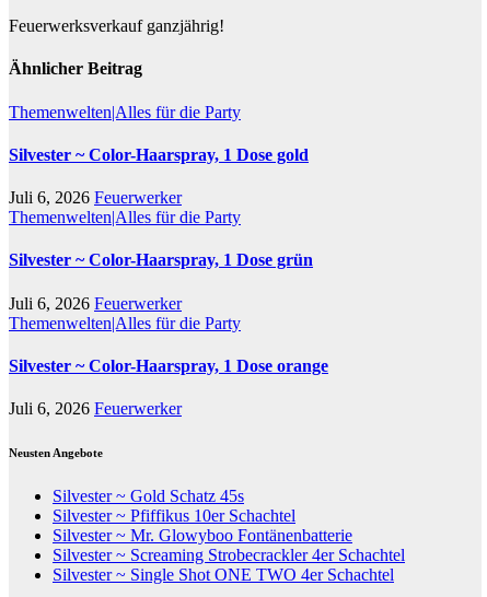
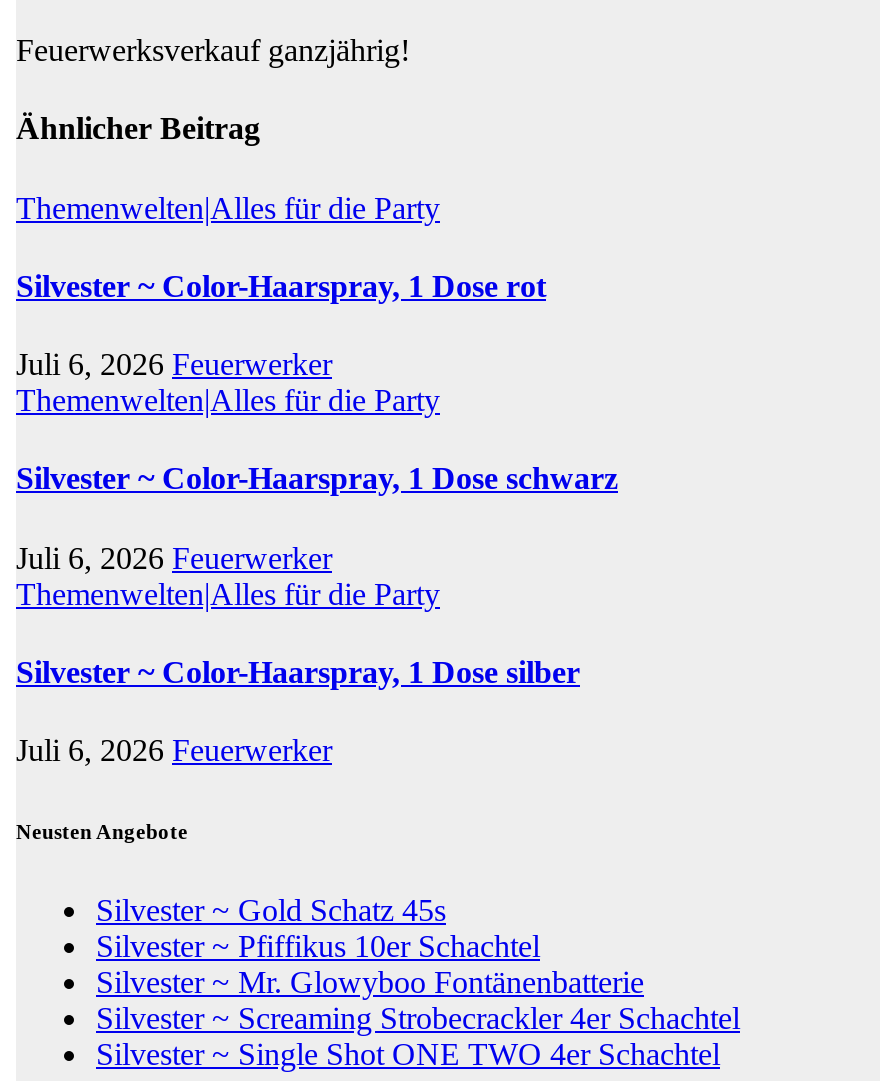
- Silvester ~ Color-Haarspray, 1 Dose gold
+ Silvester ~ Color-Haarspray, 1 Dose rot

- Silvester ~ Color-Haarspray, 1 Dose grün
+ Silvester ~ Color-Haarspray, 1 Dose schwarz

- Silvester ~ Color-Haarspray, 1 Dose orange
+ Silvester ~ Color-Haarspray, 1 Dose silber
